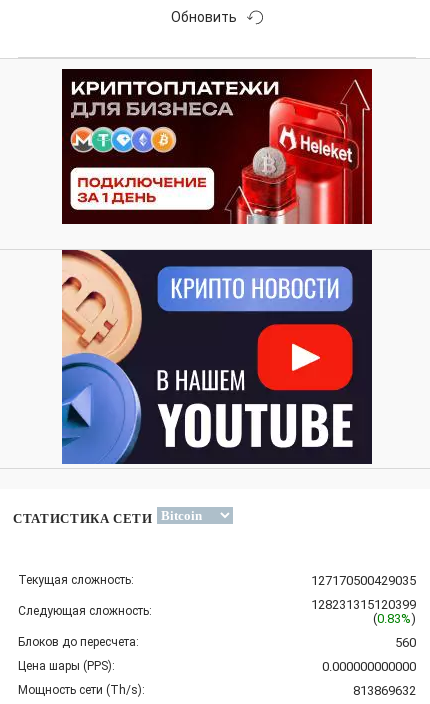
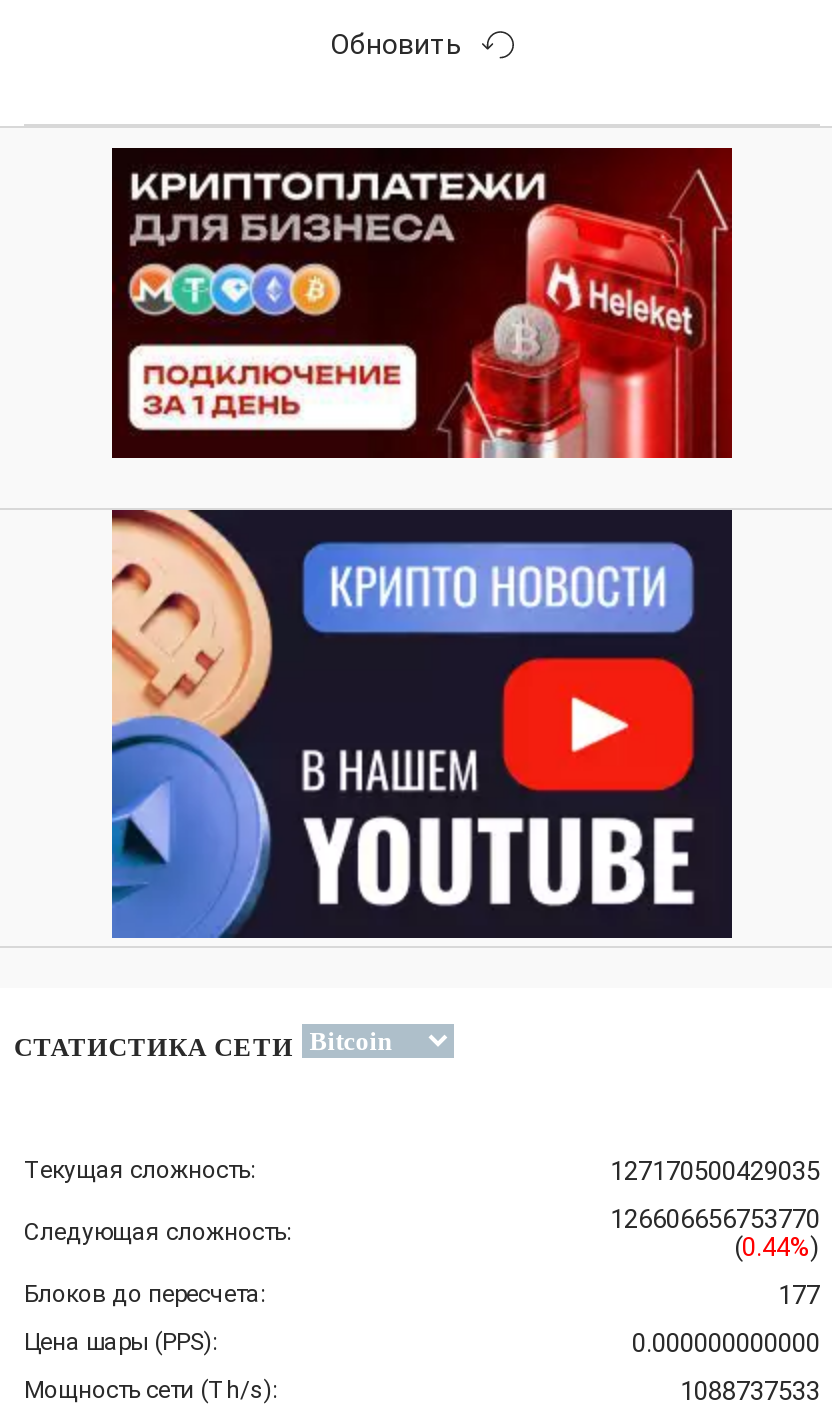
- 128231315120399
+ 126606656753770

- (0.83%)
+ (0.44%)

- 560
+ 177

- 813869632
+ 1088737533
